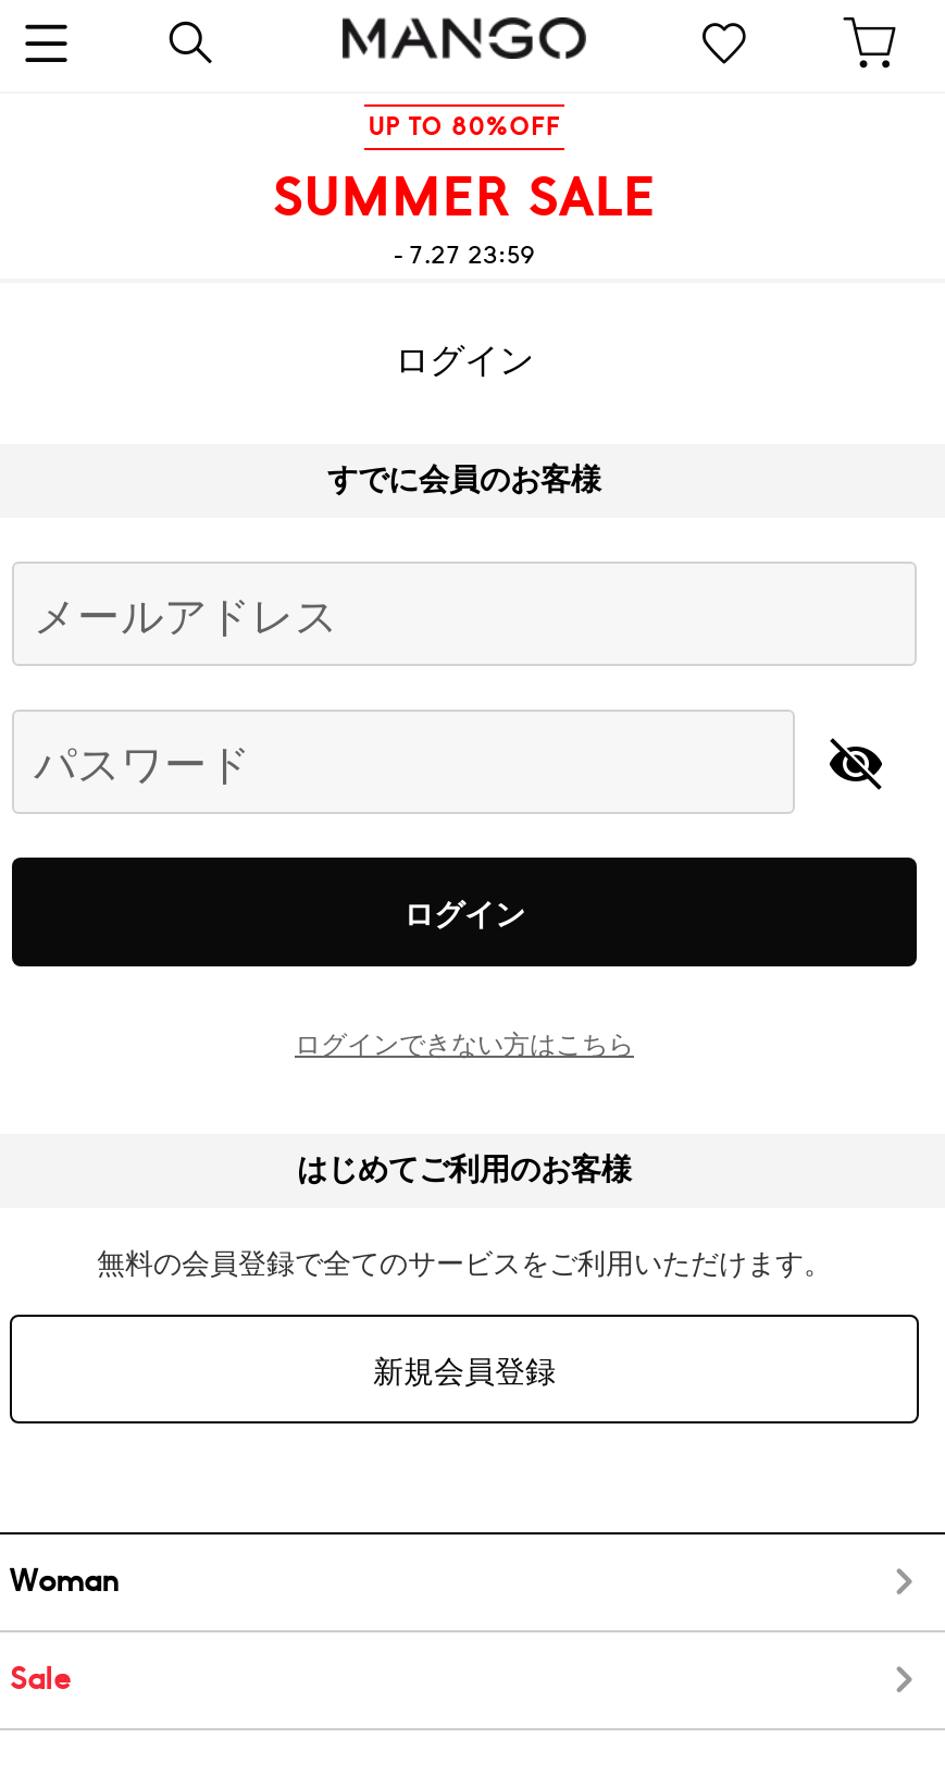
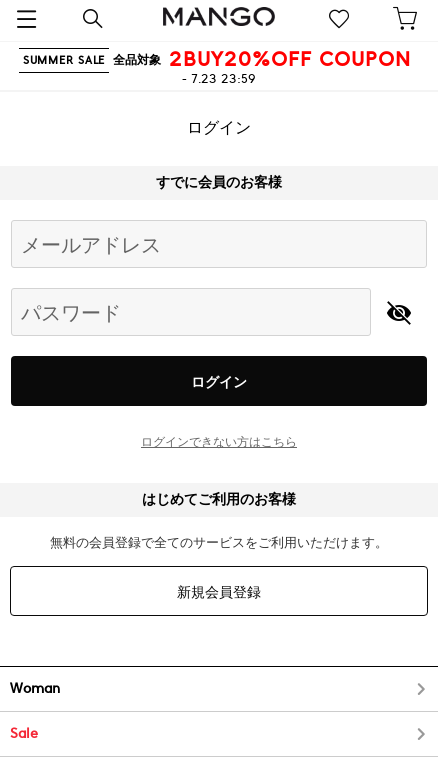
- UP TO 80%OFF
- SUMMER SALE
- - 7.27 23:59
+ SUMMER SALE 全品対象 2BUY20%OFF COUPON
+ - 7.23 23:59
